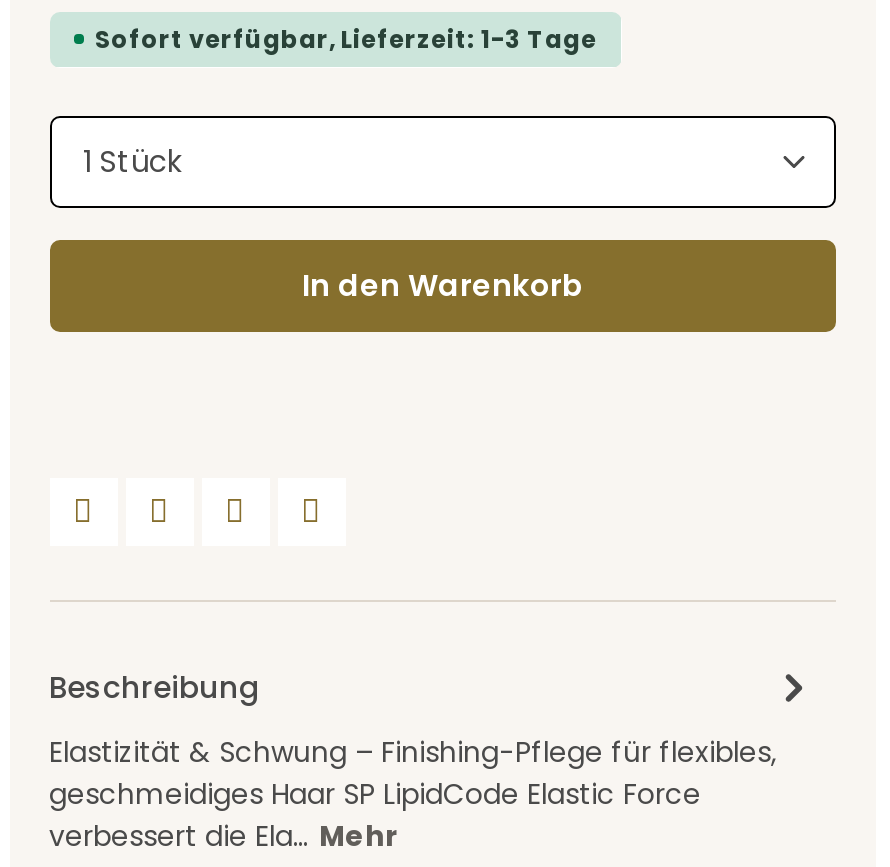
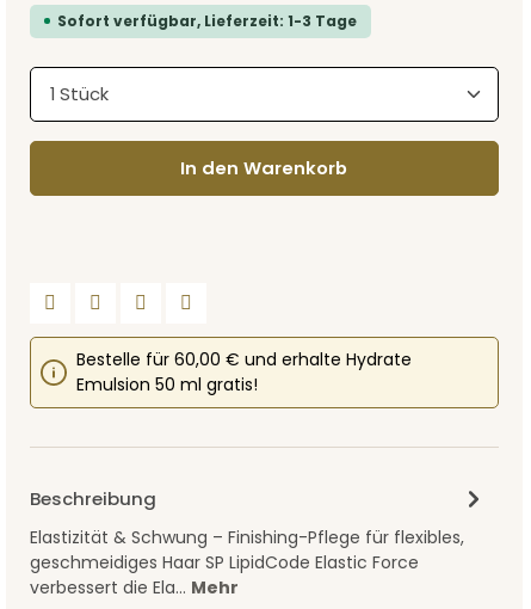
+ Bestelle für 60,00 € und erhalte Hydrate
+ Emulsion 50 ml gratis!
